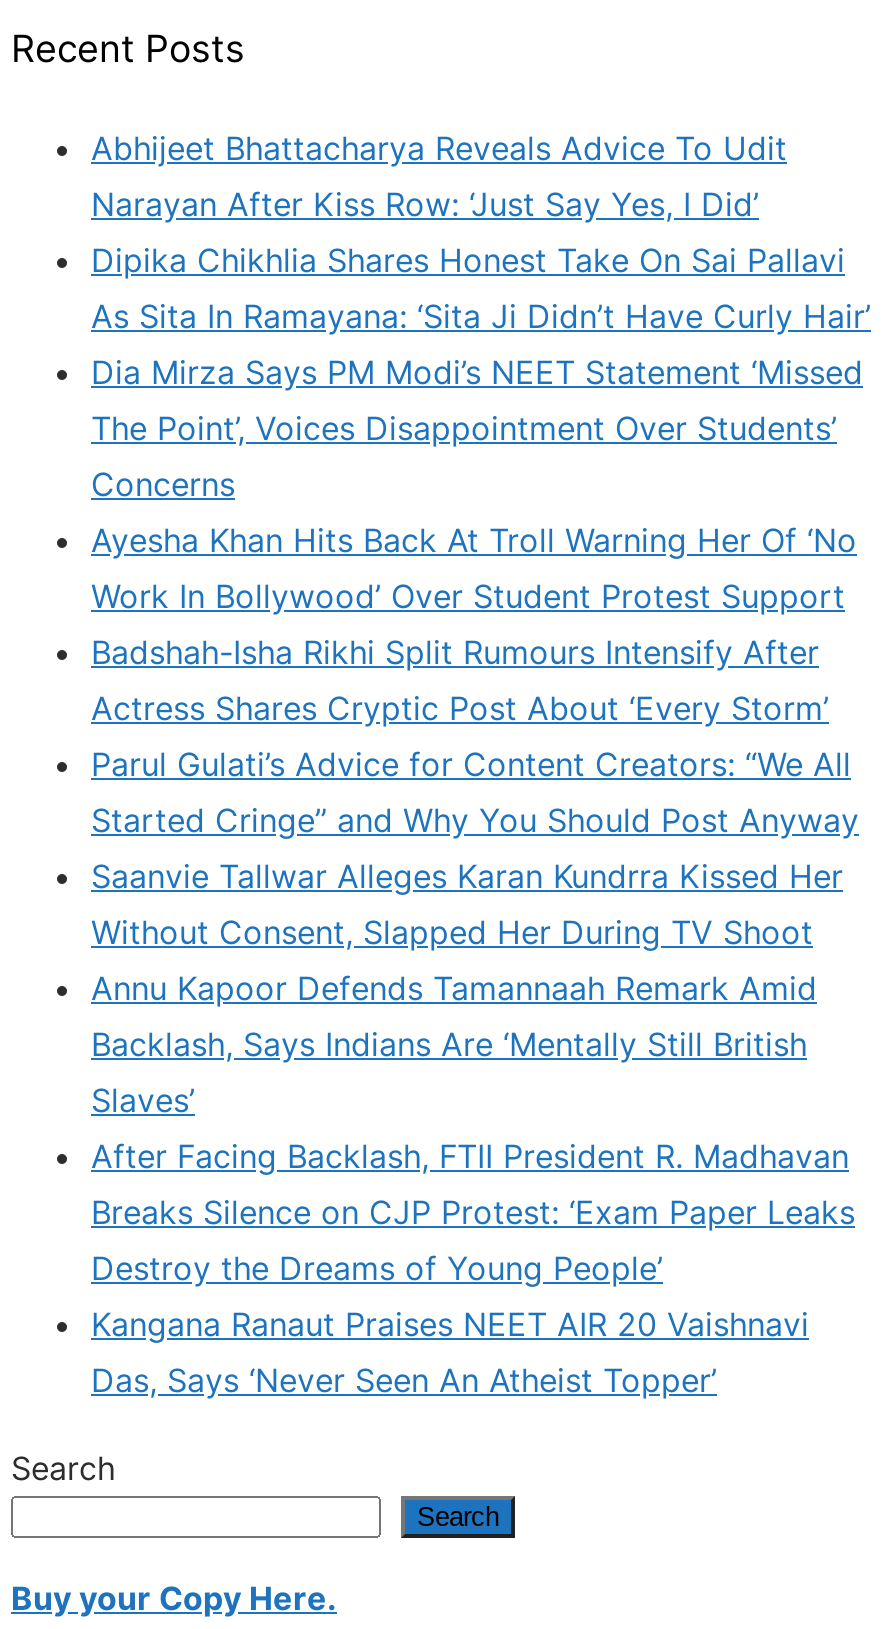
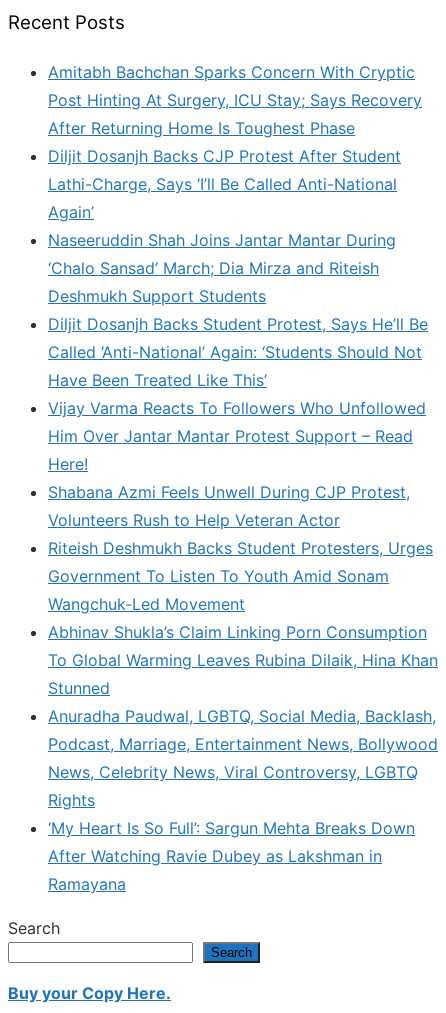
- Abhijeet Bhattacharya Reveals Advice To Udit
- Narayan After Kiss Row: ‘Just Say Yes, I Did’
- Dipika Chikhlia Shares Honest Take On Sai Pallavi
- As Sita In Ramayana: ‘Sita Ji Didn’t Have Curly Hair’
- Dia Mirza Says PM Modi’s NEET Statement ‘Missed
- The Point’, Voices Disappointment Over Students’
- Concerns
- Ayesha Khan Hits Back At Troll Warning Her Of ‘No
- Work In Bollywood’ Over Student Protest Support
- Badshah-Isha Rikhi Split Rumours Intensify After
- Actress Shares Cryptic Post About ‘Every Storm’
- Parul Gulati’s Advice for Content Creators: “We All
- Started Cringe” and Why You Should Post Anyway
- Saanvie Tallwar Alleges Karan Kundrra Kissed Her
- Without Consent, Slapped Her During TV Shoot
- Annu Kapoor Defends Tamannaah Remark Amid
- Backlash, Says Indians Are ‘Mentally Still British
- Slaves’
- After Facing Backlash, FTII President R. Madhavan
- Breaks Silence on CJP Protest: ‘Exam Paper Leaks
- Destroy the Dreams of Young People’
- Kangana Ranaut Praises NEET AIR 20 Vaishnavi
- Das, Says ‘Never Seen An Atheist Topper’
+ Amitabh Bachchan Sparks Concern With Cryptic
+ Post Hinting At Surgery, ICU Stay; Says Recovery
+ After Returning Home Is Toughest Phase
+ Diljit Dosanjh Backs CJP Protest After Student
+ Lathi-Charge, Says ‘I’ll Be Called Anti-National
+ Again’
+ Naseeruddin Shah Joins Jantar Mantar During
+ ‘Chalo Sansad’ March; Dia Mirza and Riteish
+ Deshmukh Support Students
+ Diljit Dosanjh Backs Student Protest, Says He’ll Be
+ Called ‘Anti-National’ Again: ‘Students Should Not
+ Have Been Treated Like This’
+ Vijay Varma Reacts To Followers Who Unfollowed
+ Him Over Jantar Mantar Protest Support – Read
+ Here!
+ Shabana Azmi Feels Unwell During CJP Protest,
+ Volunteers Rush to Help Veteran Actor
+ Riteish Deshmukh Backs Student Protesters, Urges
+ Government To Listen To Youth Amid Sonam
+ Wangchuk-Led Movement
+ Abhinav Shukla’s Claim Linking Porn Consumption
+ To Global Warming Leaves Rubina Dilaik, Hina Khan
+ Stunned
+ Anuradha Paudwal, LGBTQ, Social Media, Backlash,
+ Podcast, Marriage, Entertainment News, Bollywood
+ News, Celebrity News, Viral Controversy, LGBTQ
+ Rights
+ ‘My Heart Is So Full’: Sargun Mehta Breaks Down
+ After Watching Ravie Dubey as Lakshman in
+ Ramayana
